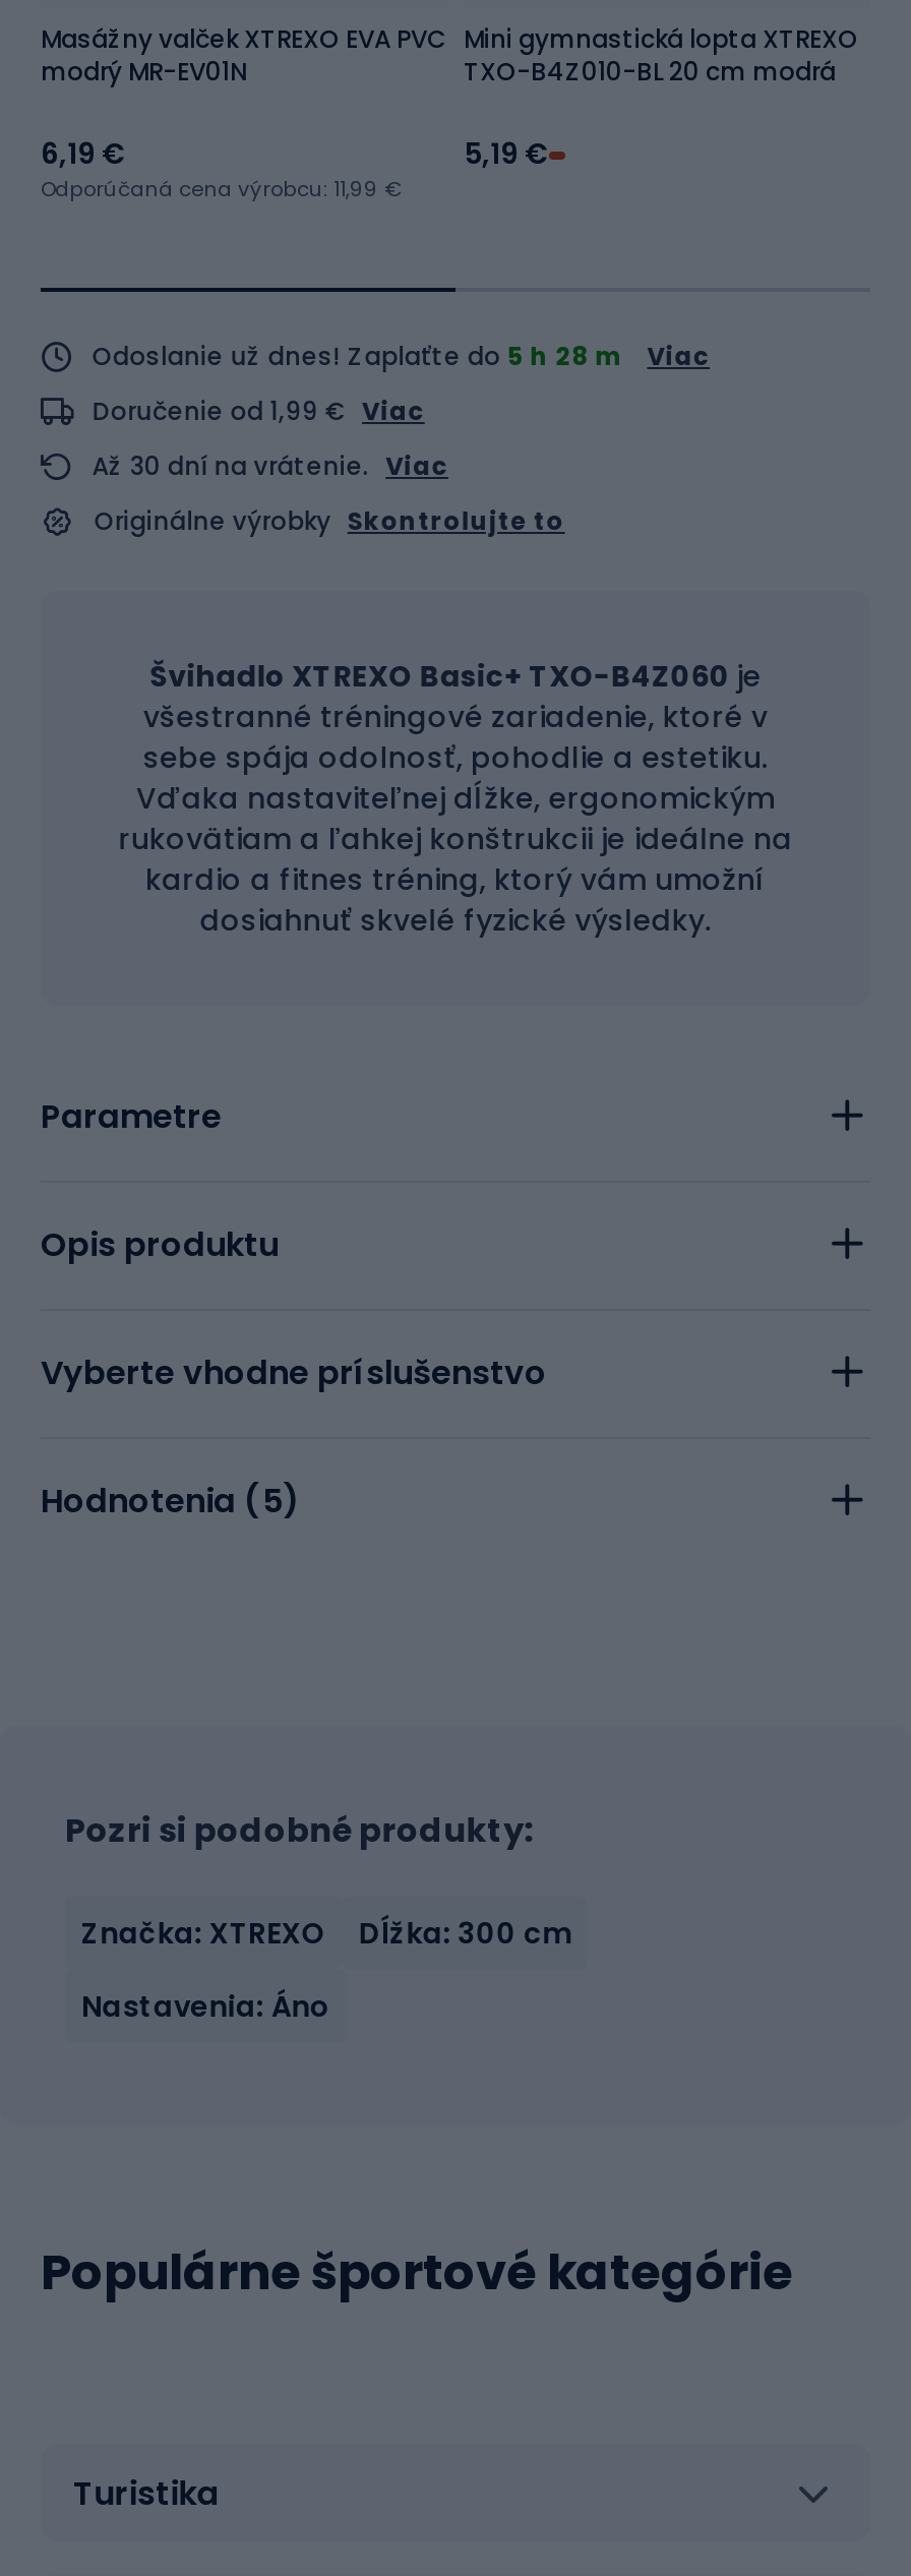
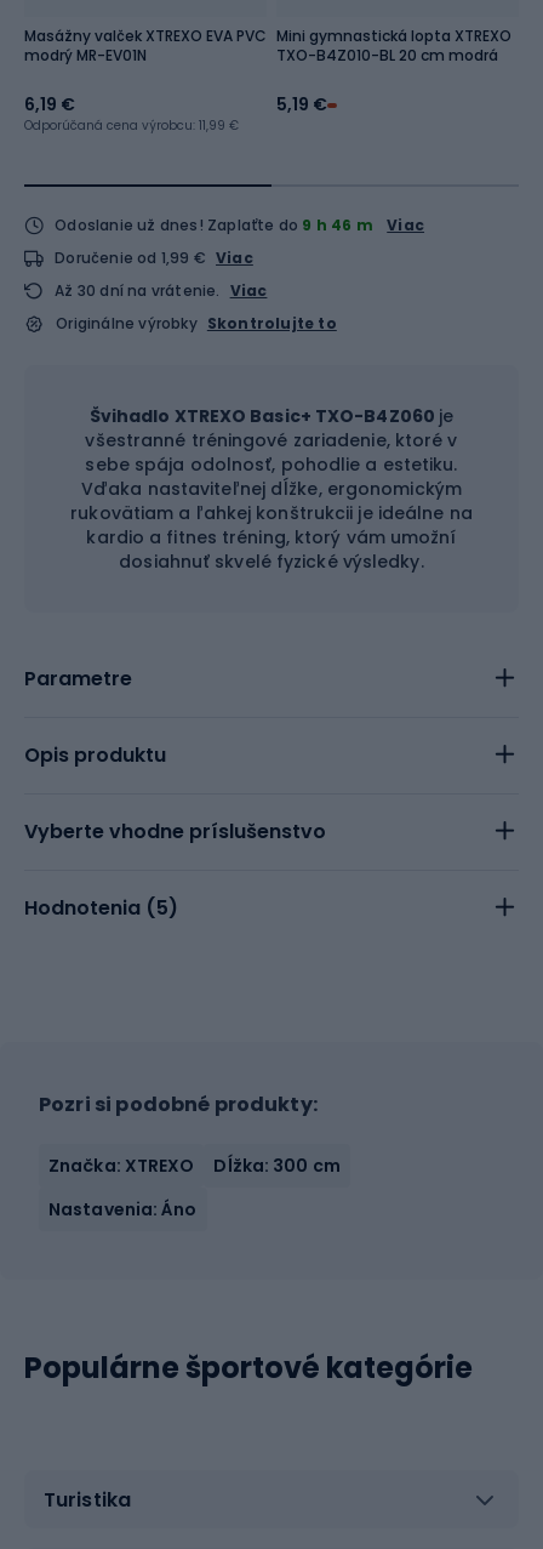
- Odoslanie už dnes! Zaplaťte do 5 h 28 m
+ Odoslanie už dnes! Zaplaťte do 9 h 46 m
